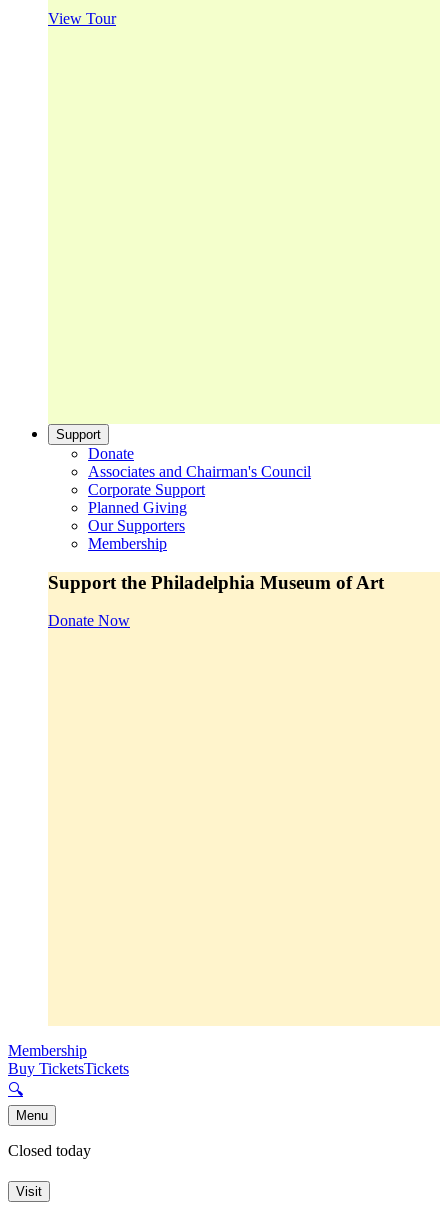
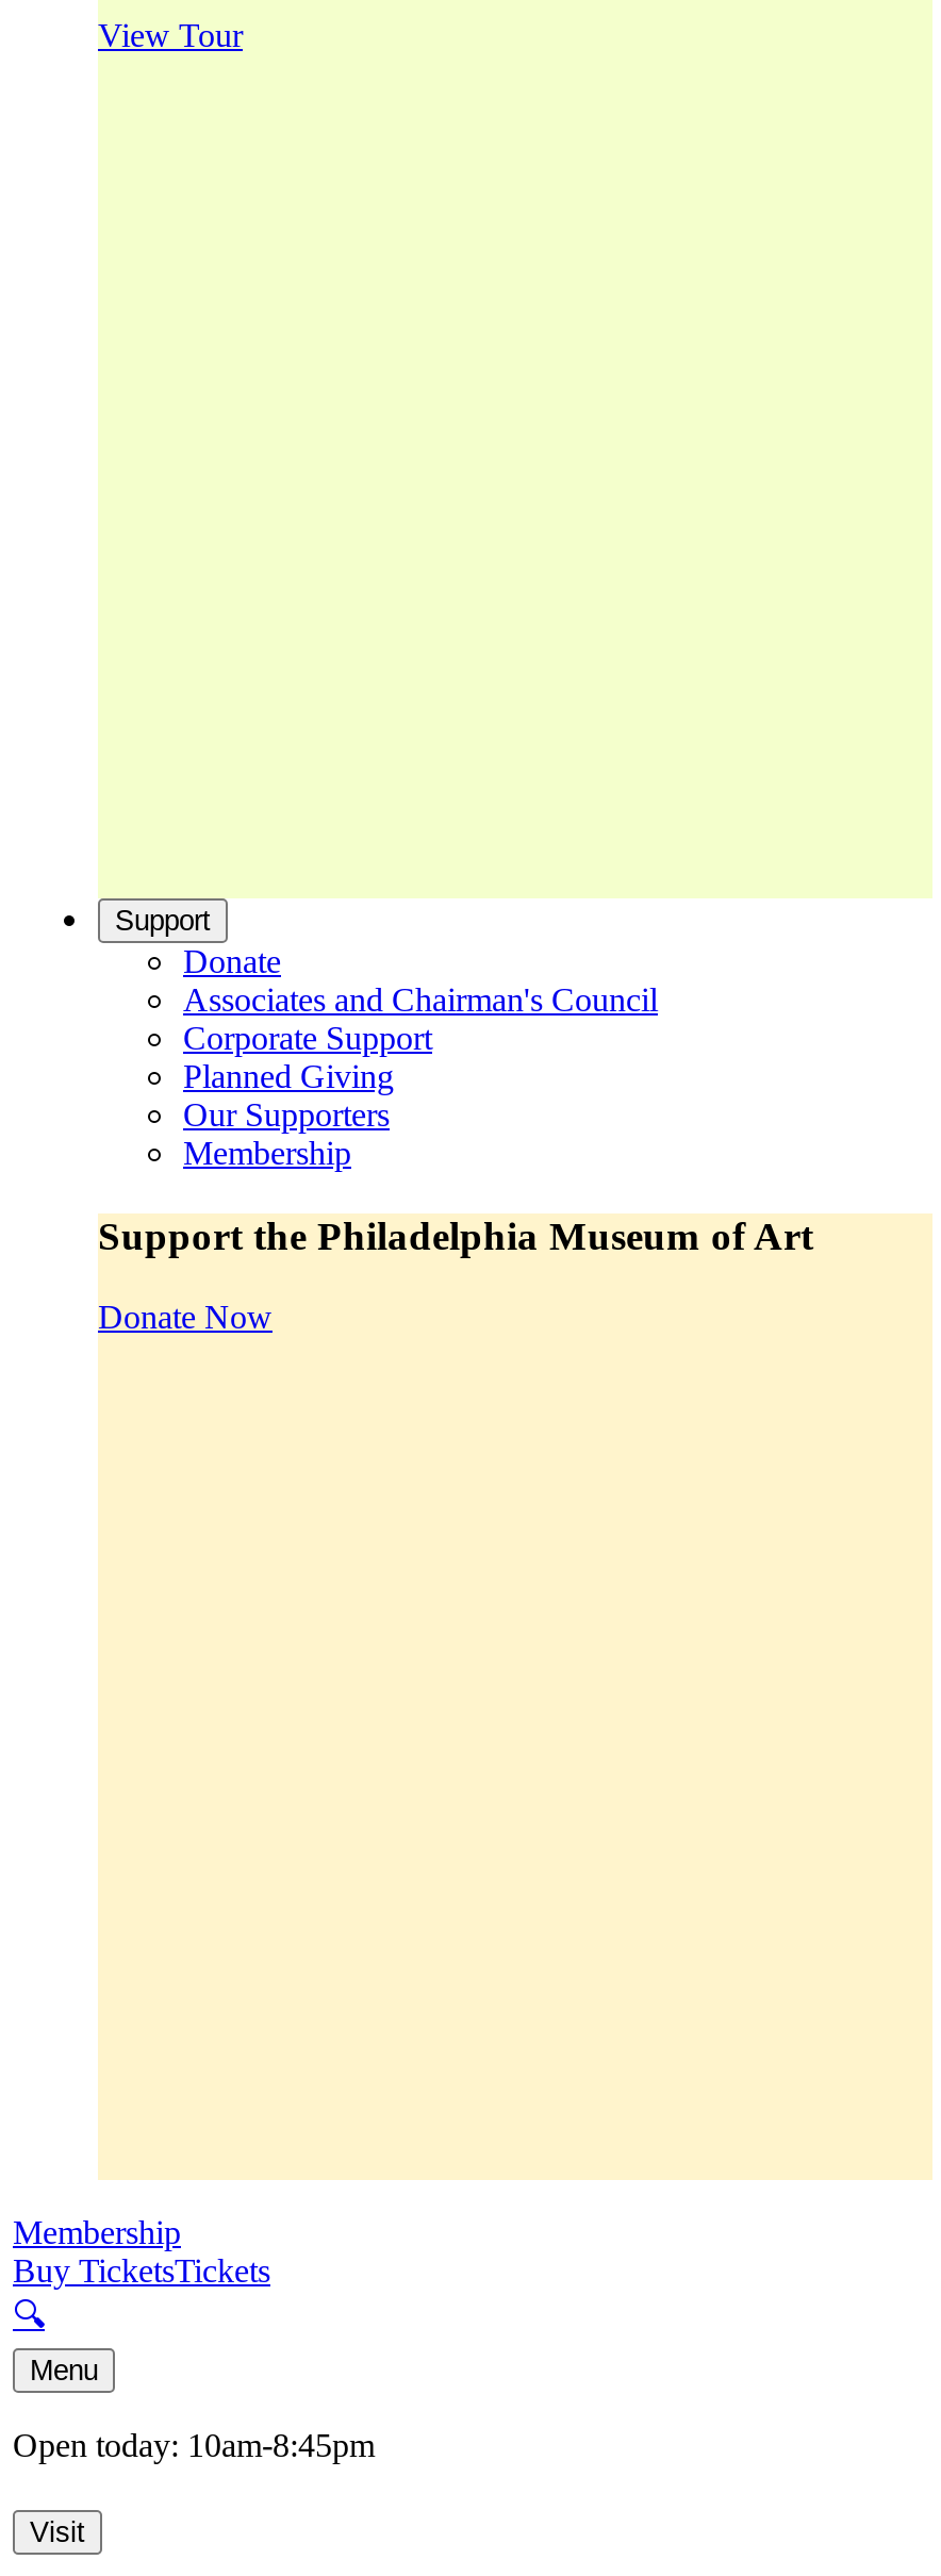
- Closed today
+ Open today: 10am-8:45pm
